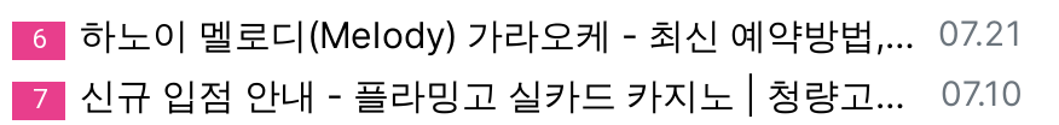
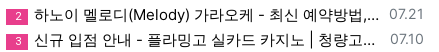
- 6
+ 2

- 7
+ 3
